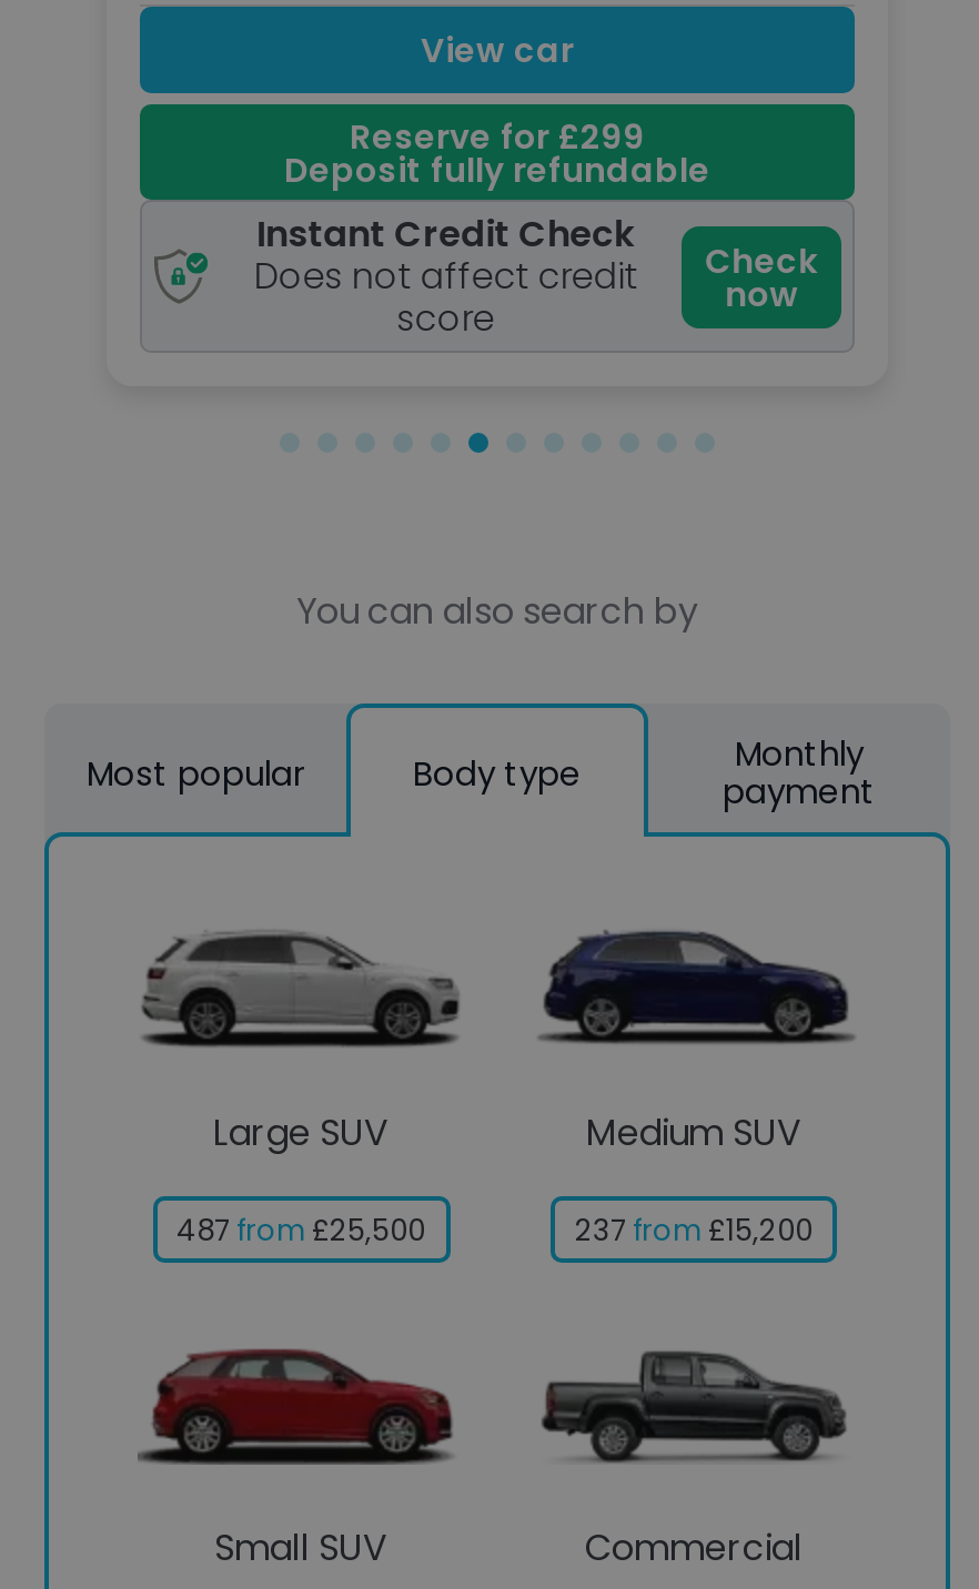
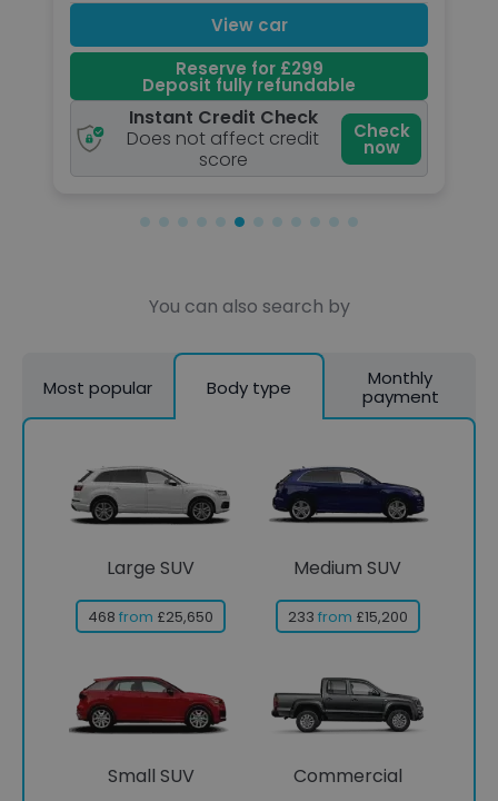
- 487 from £25,500
+ 468 from £25,650

- 237 from £15,200
+ 233 from £15,200
